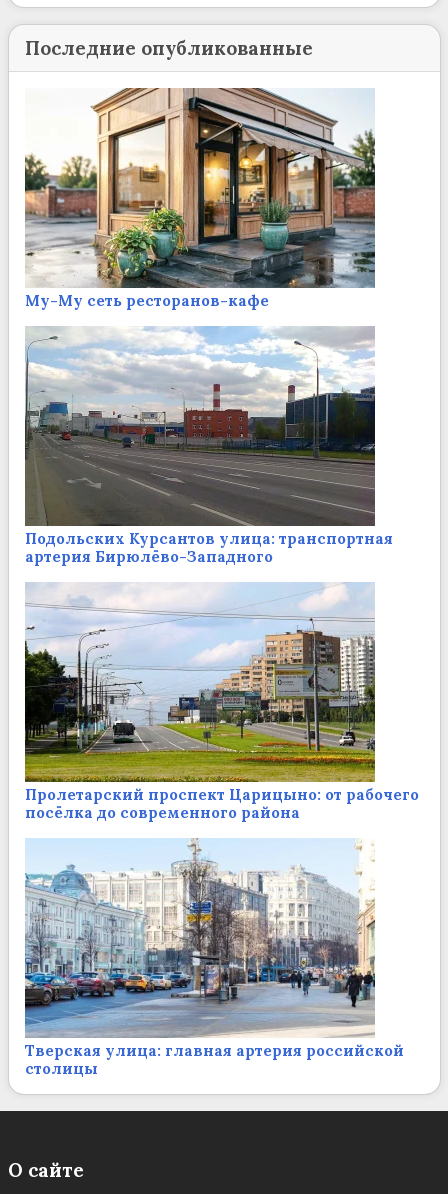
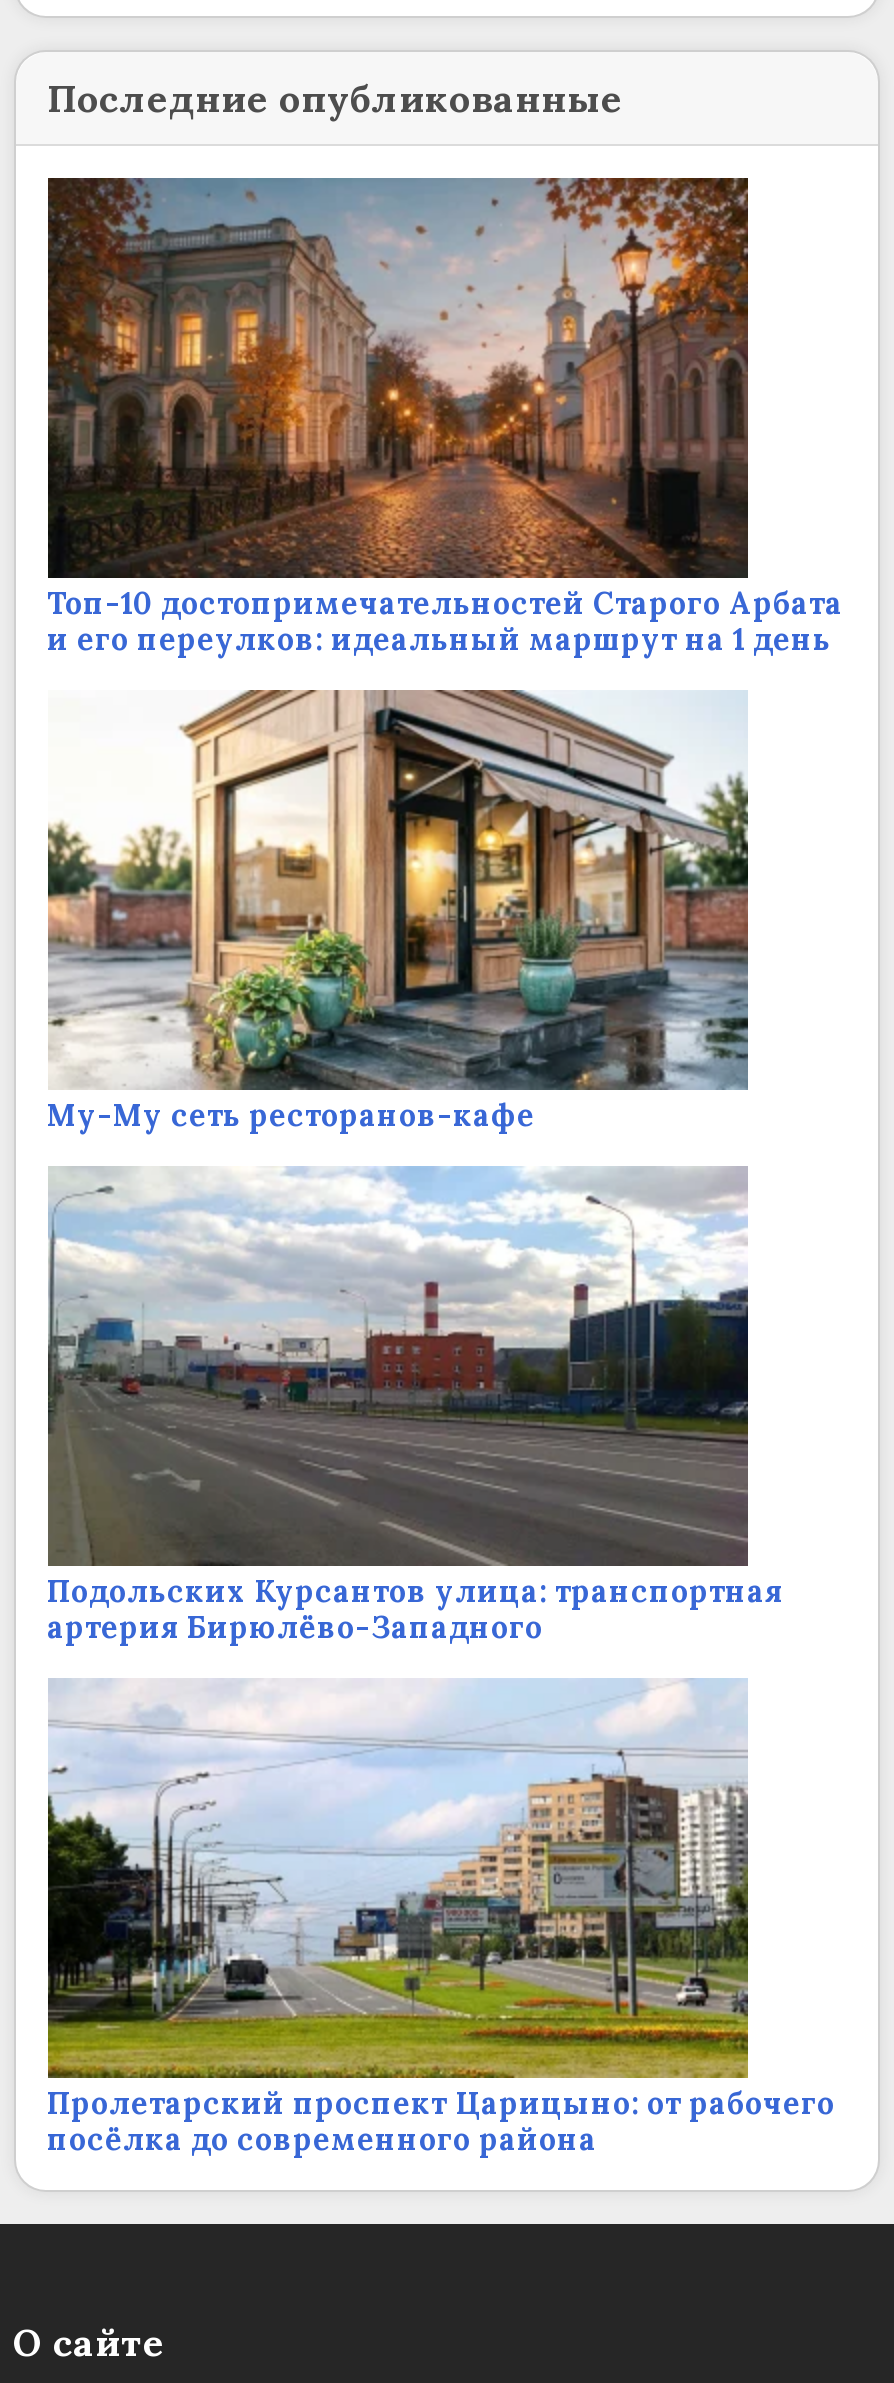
+ [image]
+ Топ-10 достопримечательностей Старого Арбата
+ и его переулков: идеальный маршрут на 1 день

moved down: [image] | Му-Му сеть ресторанов-кафе | Подольских Курсантов улица: транспортная | артерия Бирюлёво-Западного | Пролетарский проспект Царицыно: от рабочего | посёлка до современного района

- [image]
- Тверская улица: главная артерия российской
- столицы
